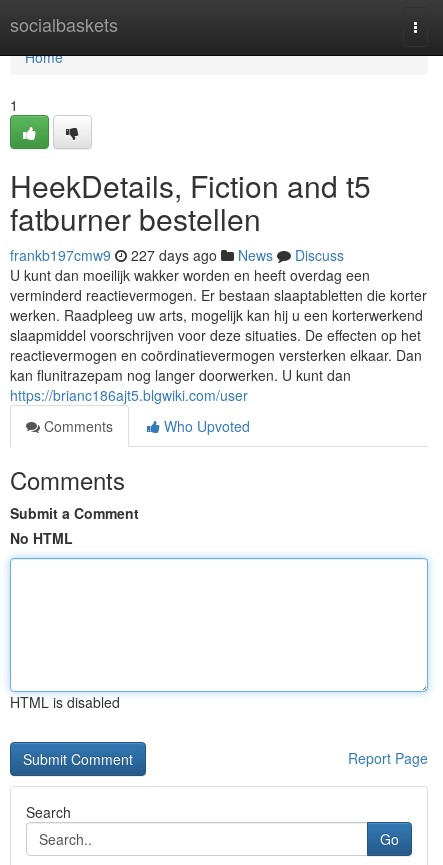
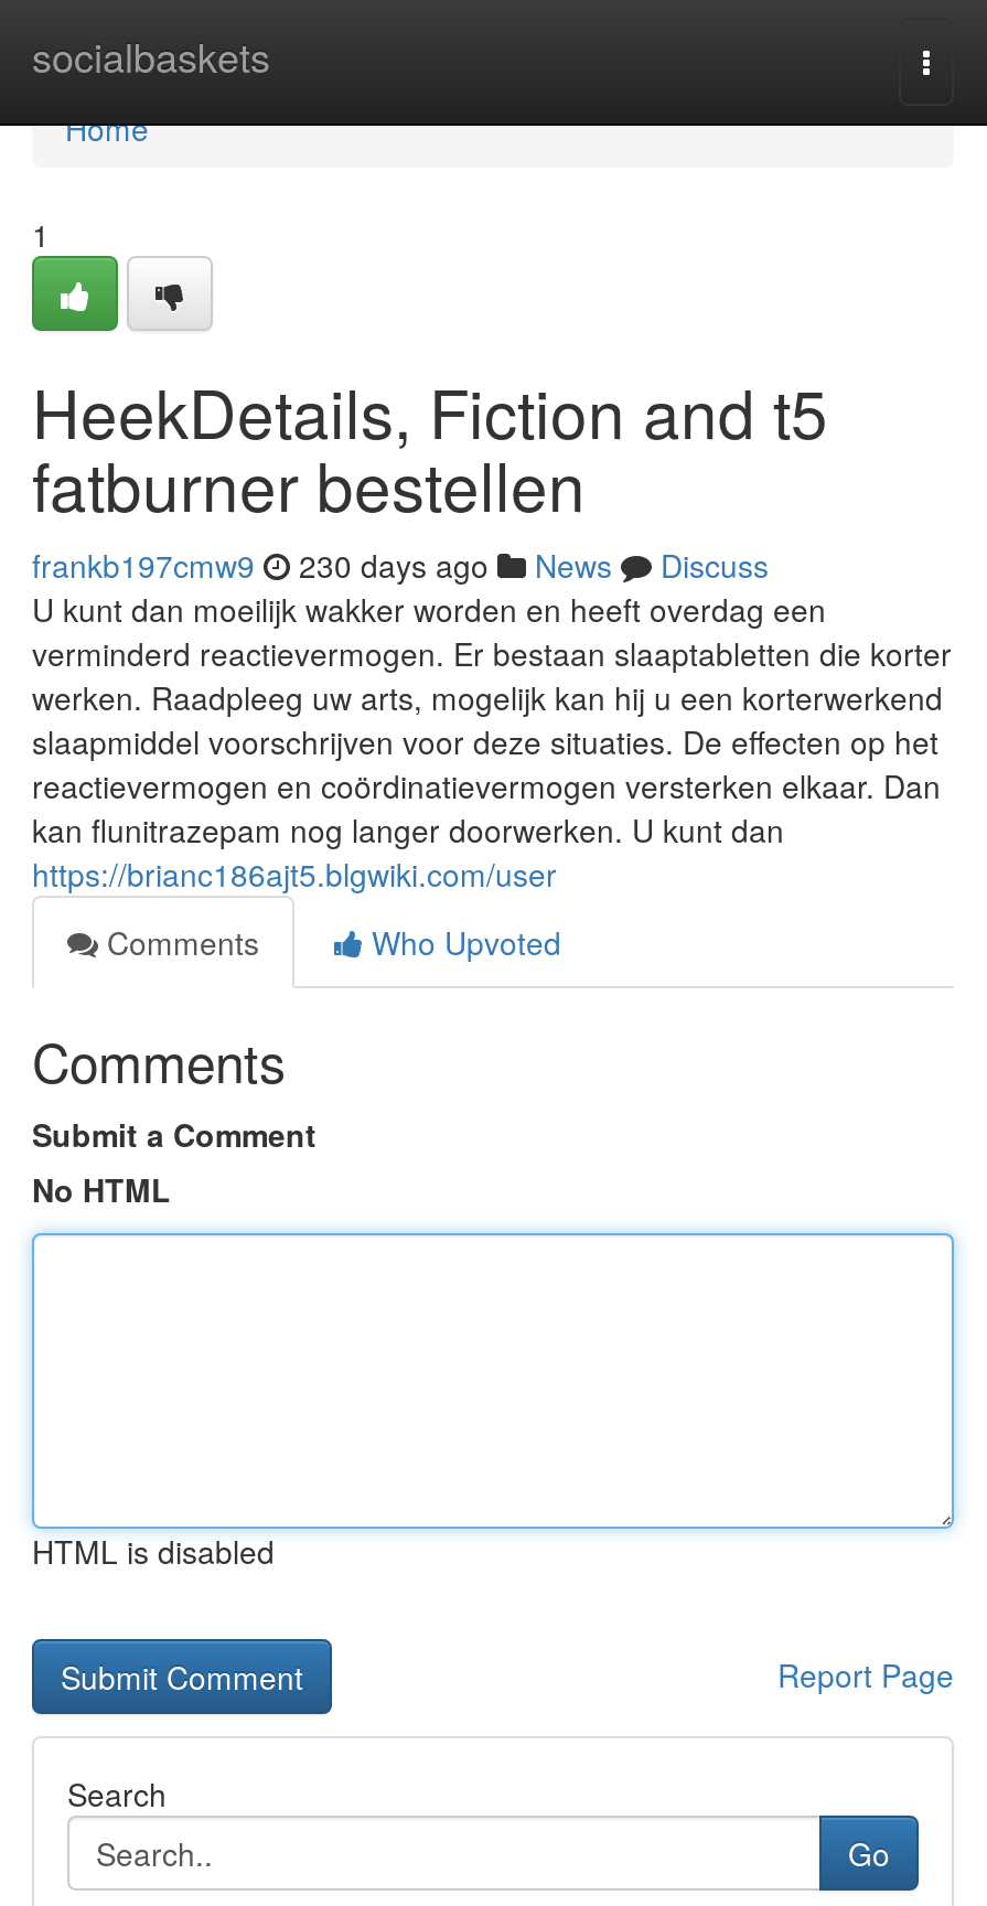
- frankb197cmw9 227 days ago News Discuss
+ frankb197cmw9 230 days ago News Discuss
